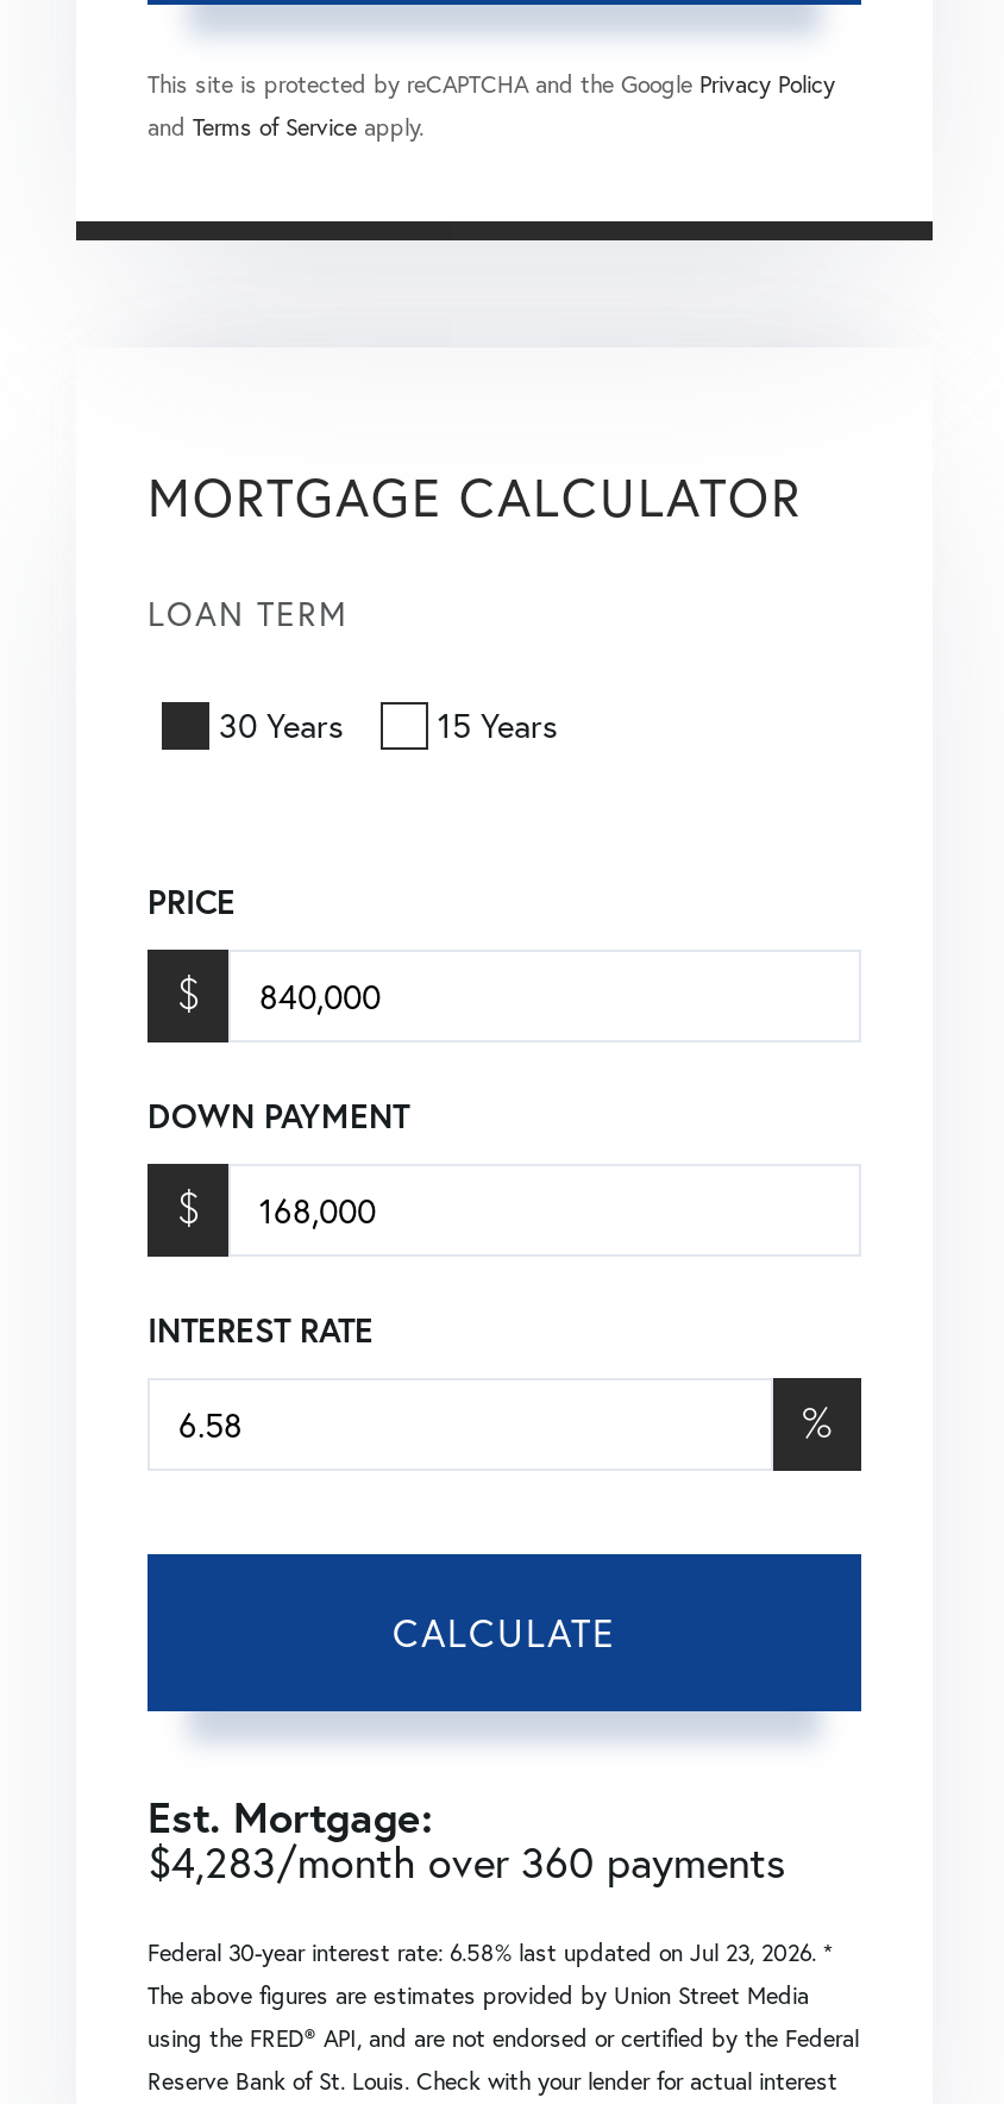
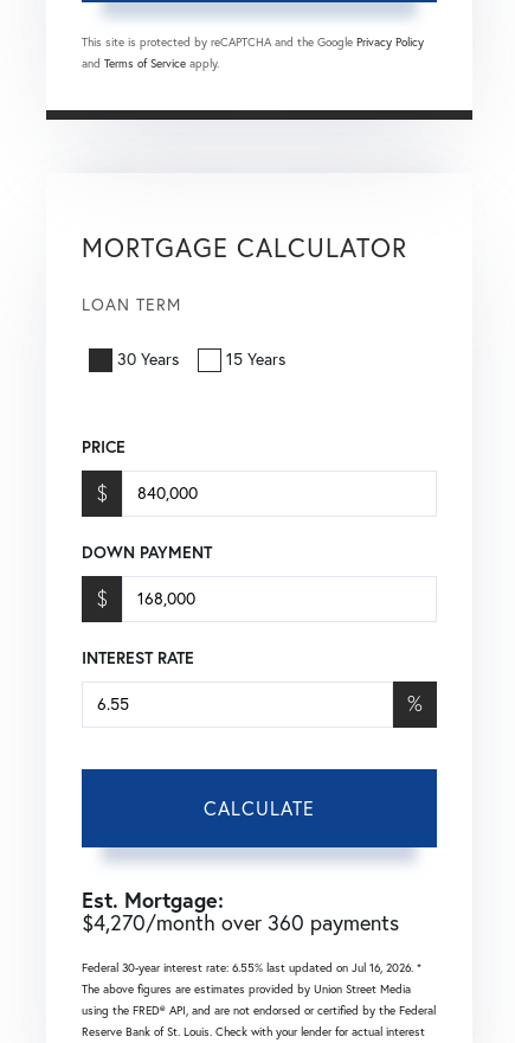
- $4,283/month over 360 payments
+ $4,270/month over 360 payments

- Federal 30-year interest rate: 6.58% last updated on Jul 23, 2026. *
+ Federal 30-year interest rate: 6.55% last updated on Jul 16, 2026. *
